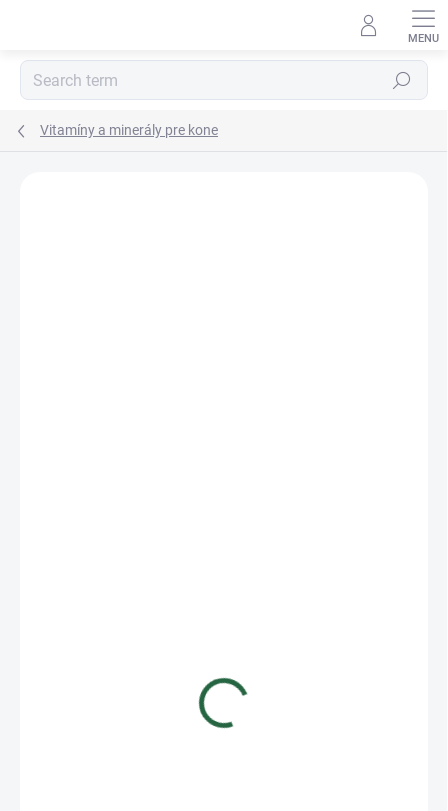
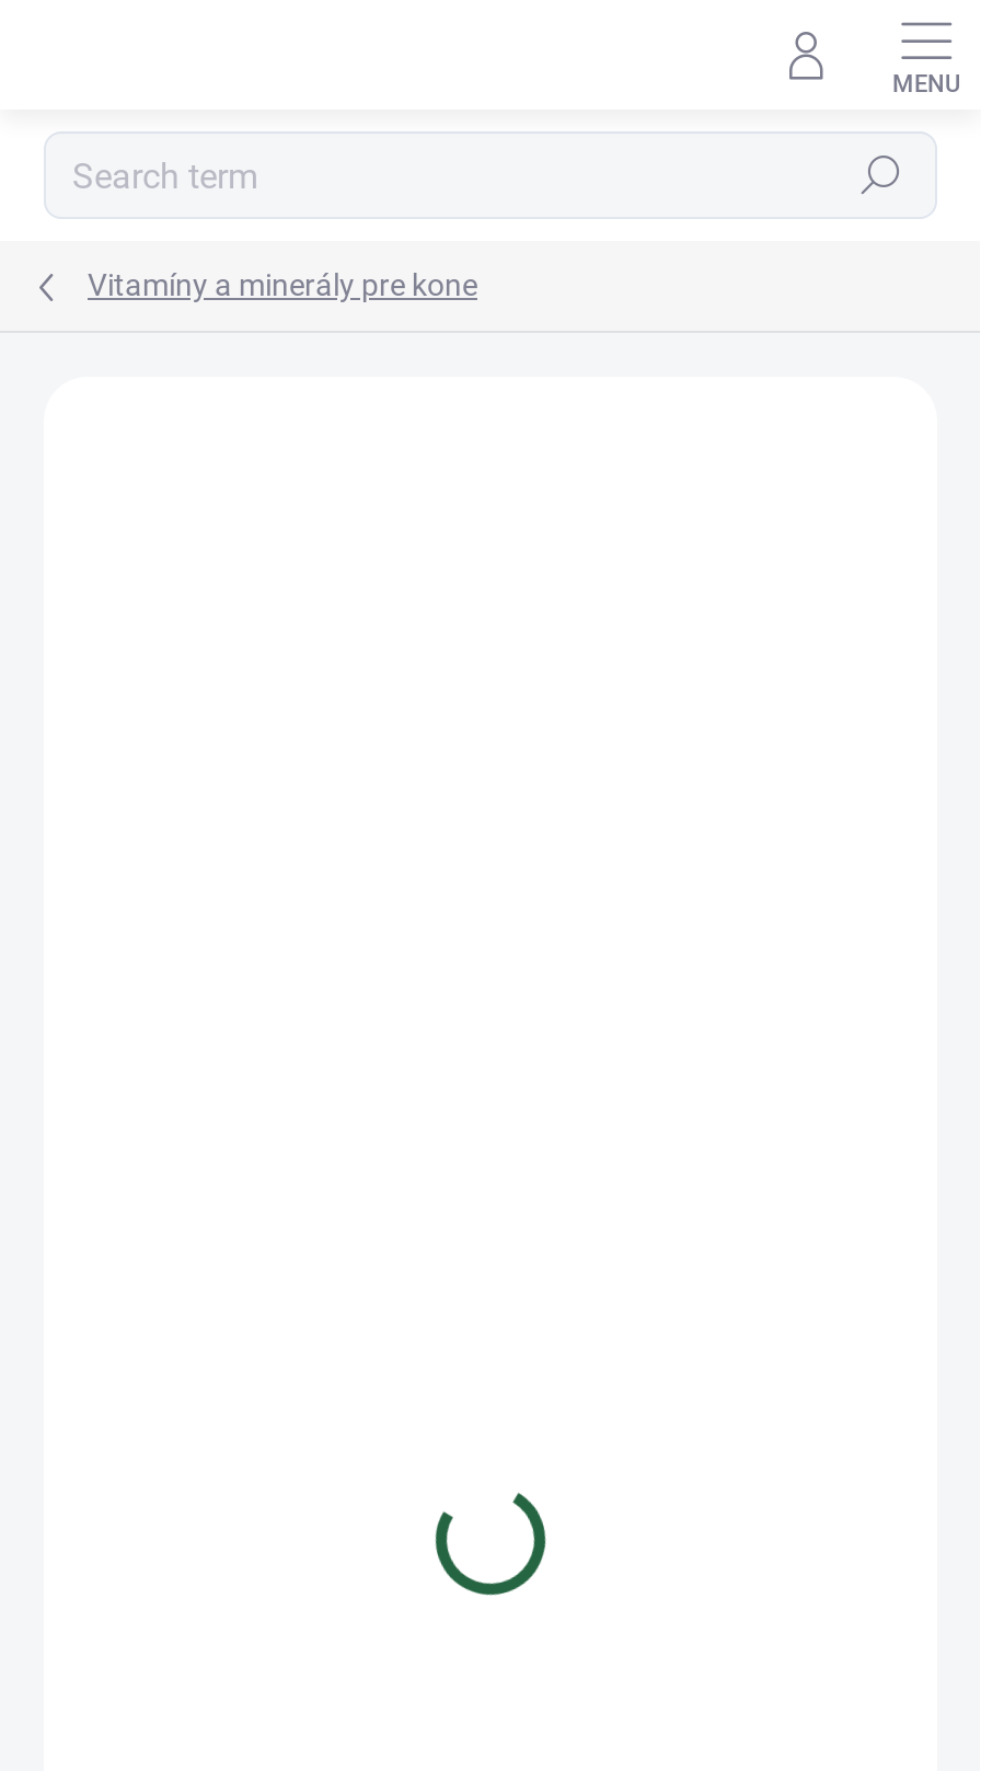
- [image]
+ [image]
